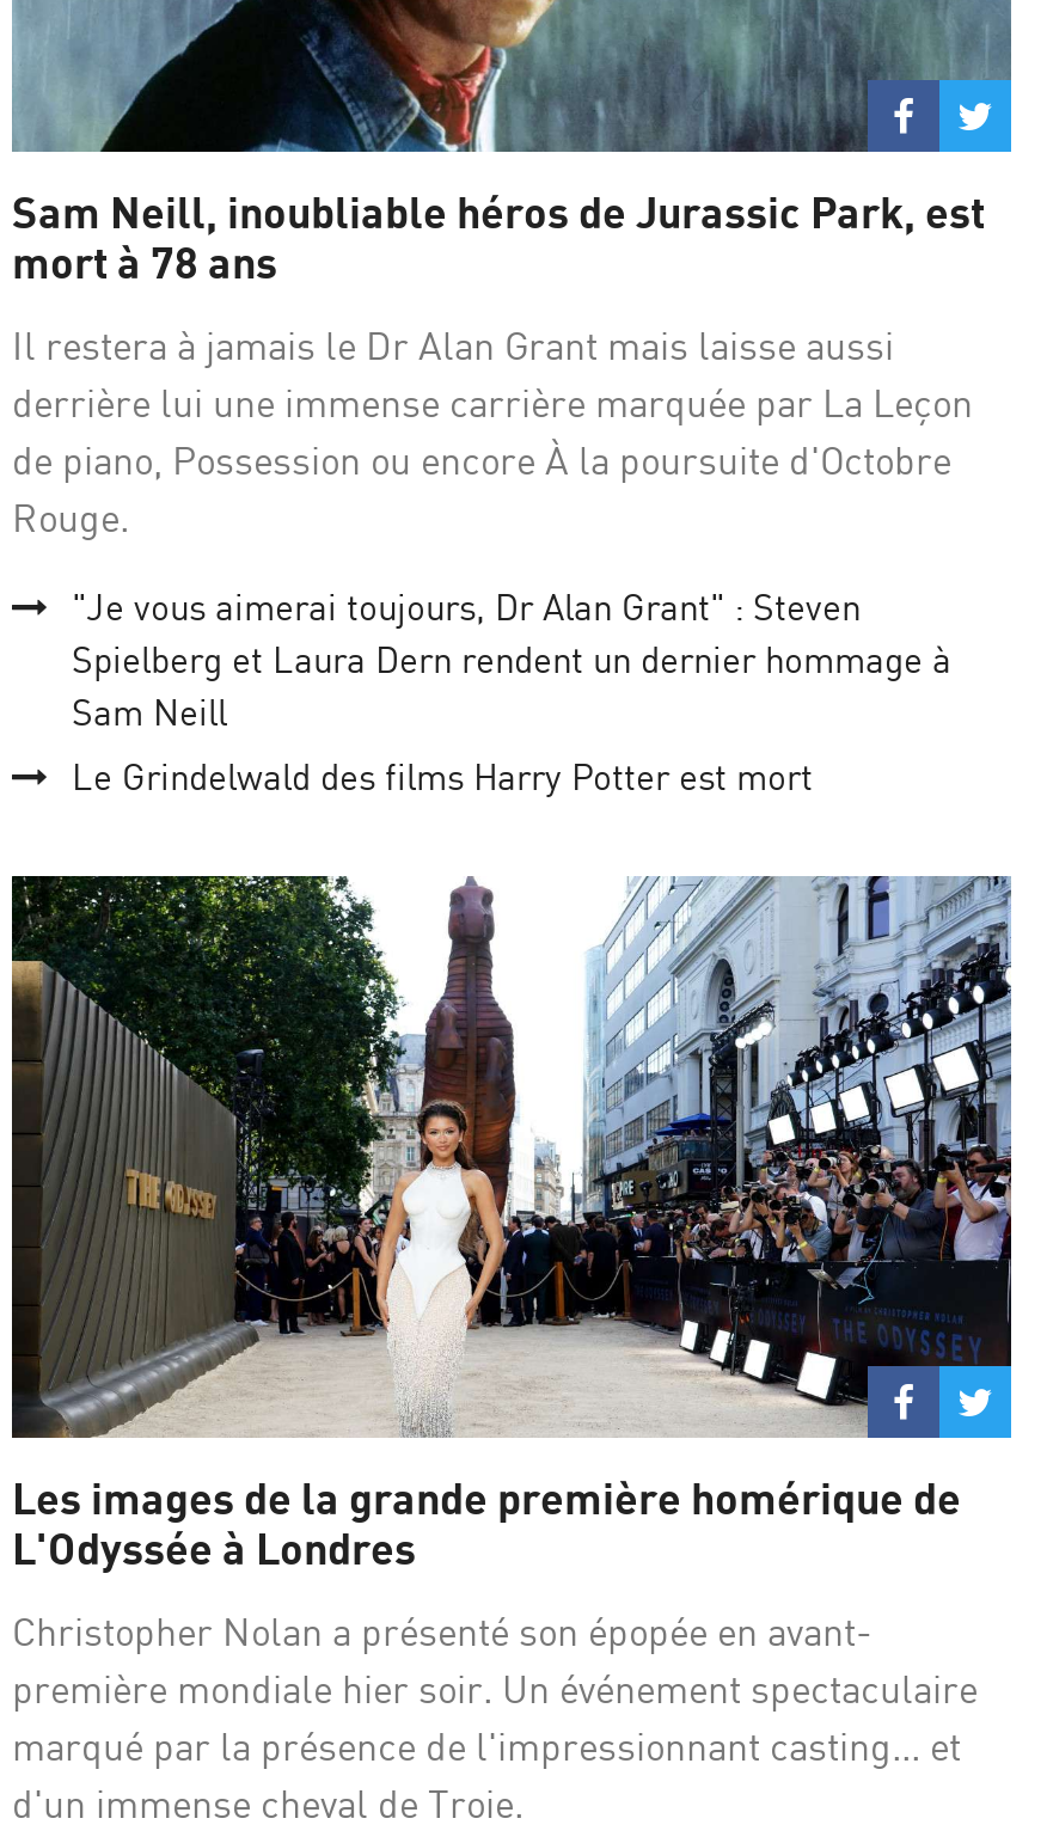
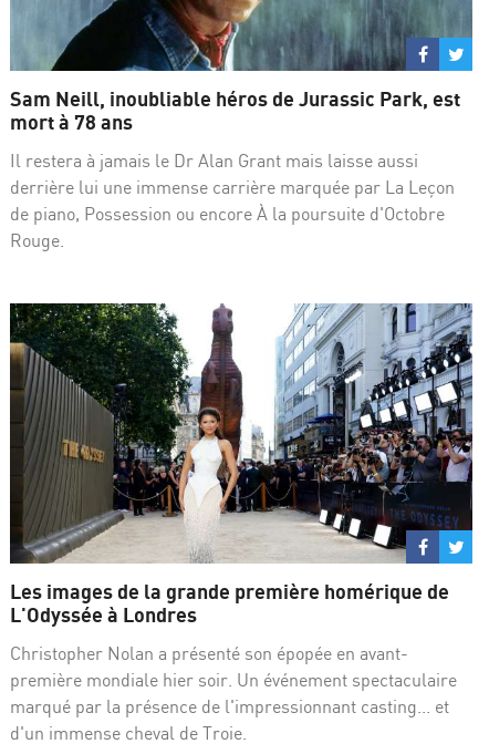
- "Je vous aimerai toujours, Dr Alan Grant" : Steven
- Spielberg et Laura Dern rendent un dernier hommage à
- Sam Neill
- Le Grindelwald des films Harry Potter est mort
